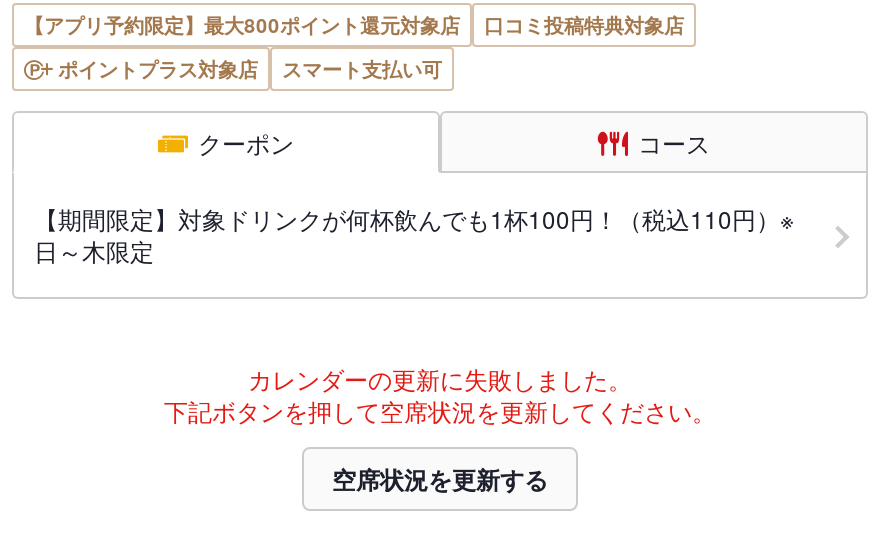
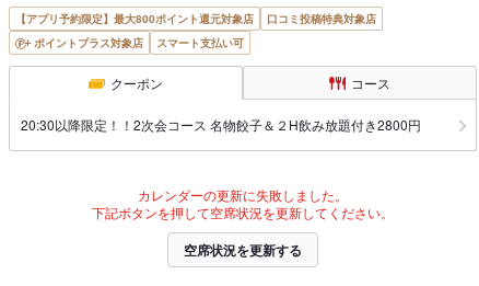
- 【期間限定】対象ドリンクが何杯飲んでも1杯100円！（税込110円）※
- 日～木限定
+ 20:30以降限定！！2次会コース 名物餃子＆２H飲み放題付き2800円
